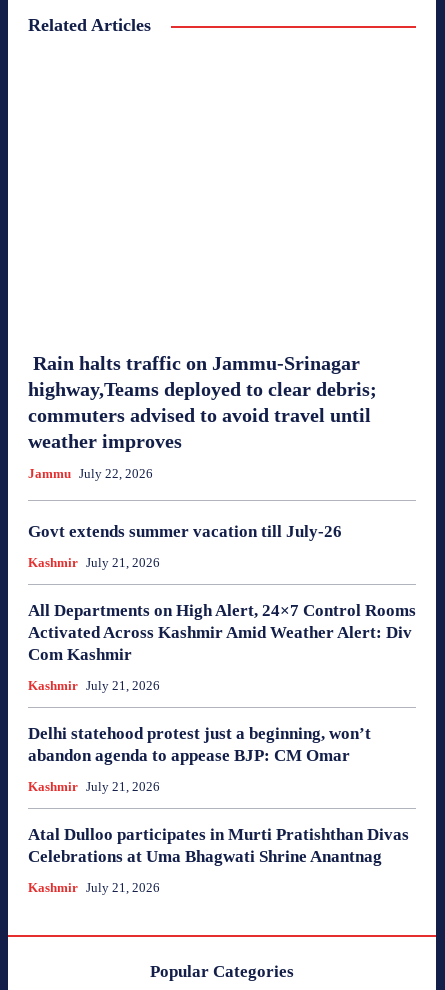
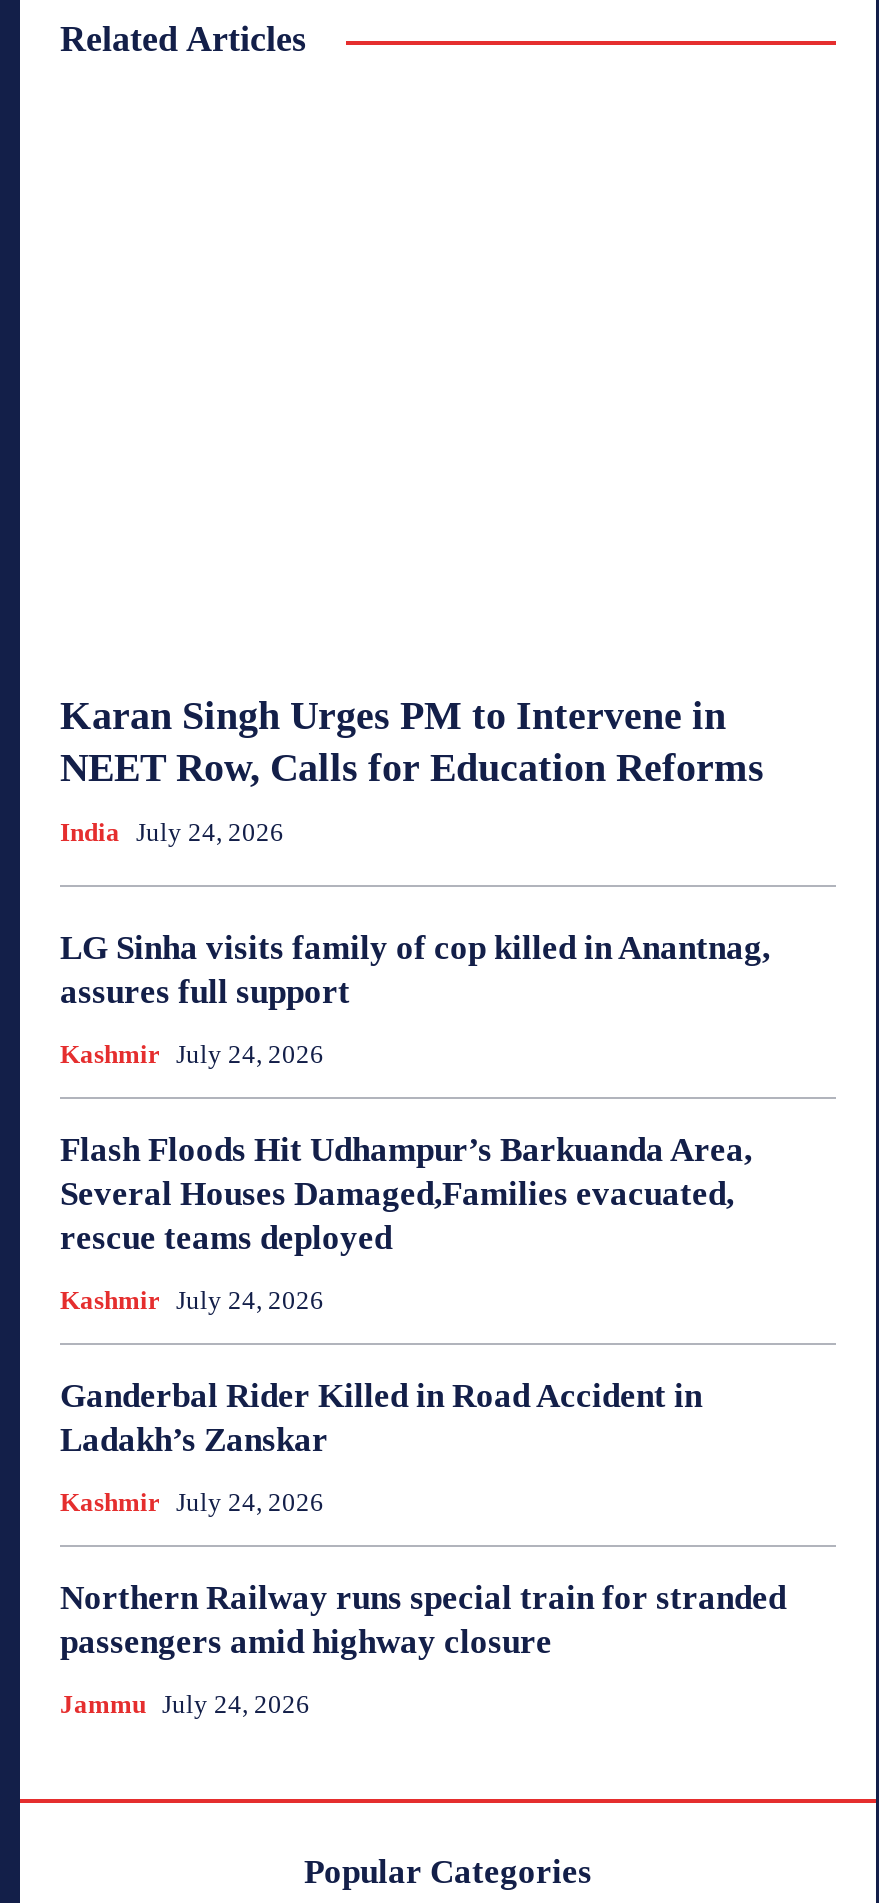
- Rain halts traffic on Jammu-Srinagar
- highway,Teams deployed to clear debris;
- commuters advised to avoid travel until
- weather improves
+ Karan Singh Urges PM to Intervene in
+ NEET Row, Calls for Education Reforms

- Jammu July 22, 2026
+ India July 24, 2026

- Govt extends summer vacation till July-26
+ LG Sinha visits family of cop killed in Anantnag,
+ assures full support

- Kashmir July 21, 2026
+ Kashmir July 24, 2026

- All Departments on High Alert, 24×7 Control Rooms
- Activated Across Kashmir Amid Weather Alert: Div
- Com Kashmir
+ Flash Floods Hit Udhampur’s Barkuanda Area,
+ Several Houses Damaged,Families evacuated,
+ rescue teams deployed

- Kashmir July 21, 2026
+ Kashmir July 24, 2026

- Delhi statehood protest just a beginning, won’t
- abandon agenda to appease BJP: CM Omar
+ Ganderbal Rider Killed in Road Accident in
+ Ladakh’s Zanskar

- Kashmir July 21, 2026
+ Kashmir July 24, 2026

- Atal Dulloo participates in Murti Pratishthan Divas
- Celebrations at Uma Bhagwati Shrine Anantnag
+ Northern Railway runs special train for stranded
+ passengers amid highway closure

- Kashmir July 21, 2026
+ Jammu July 24, 2026
